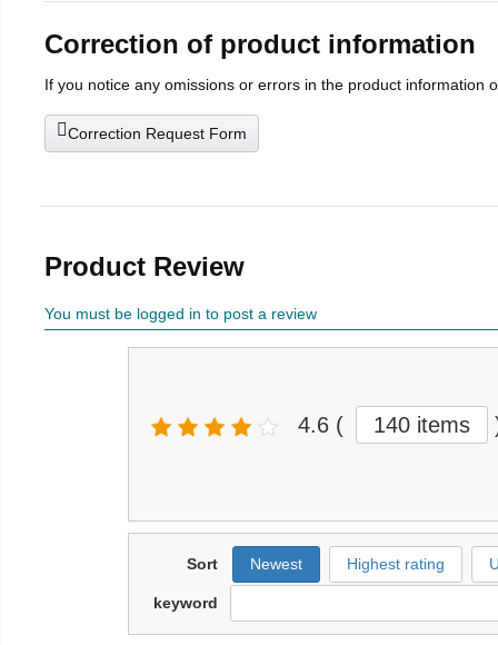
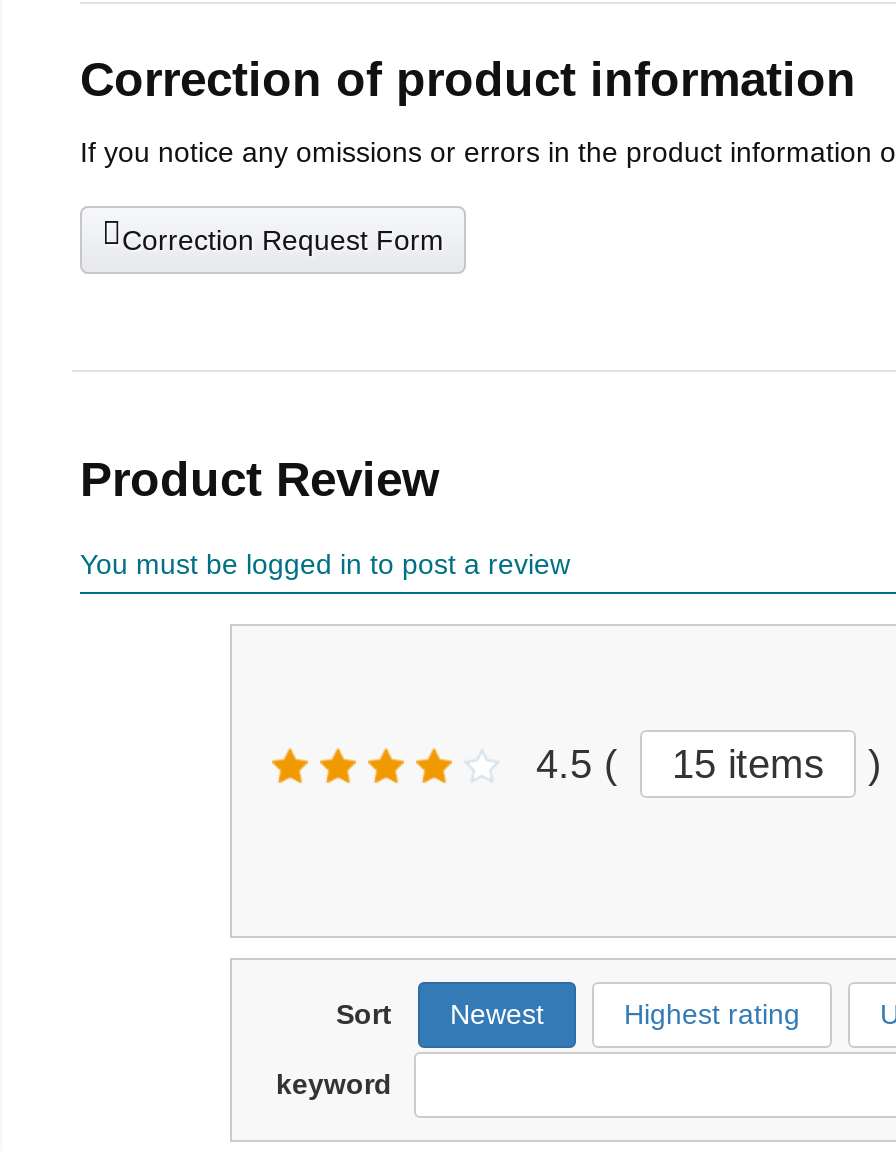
- 4.6 (
+ 4.5 (

- 140 items
+ 15 items
